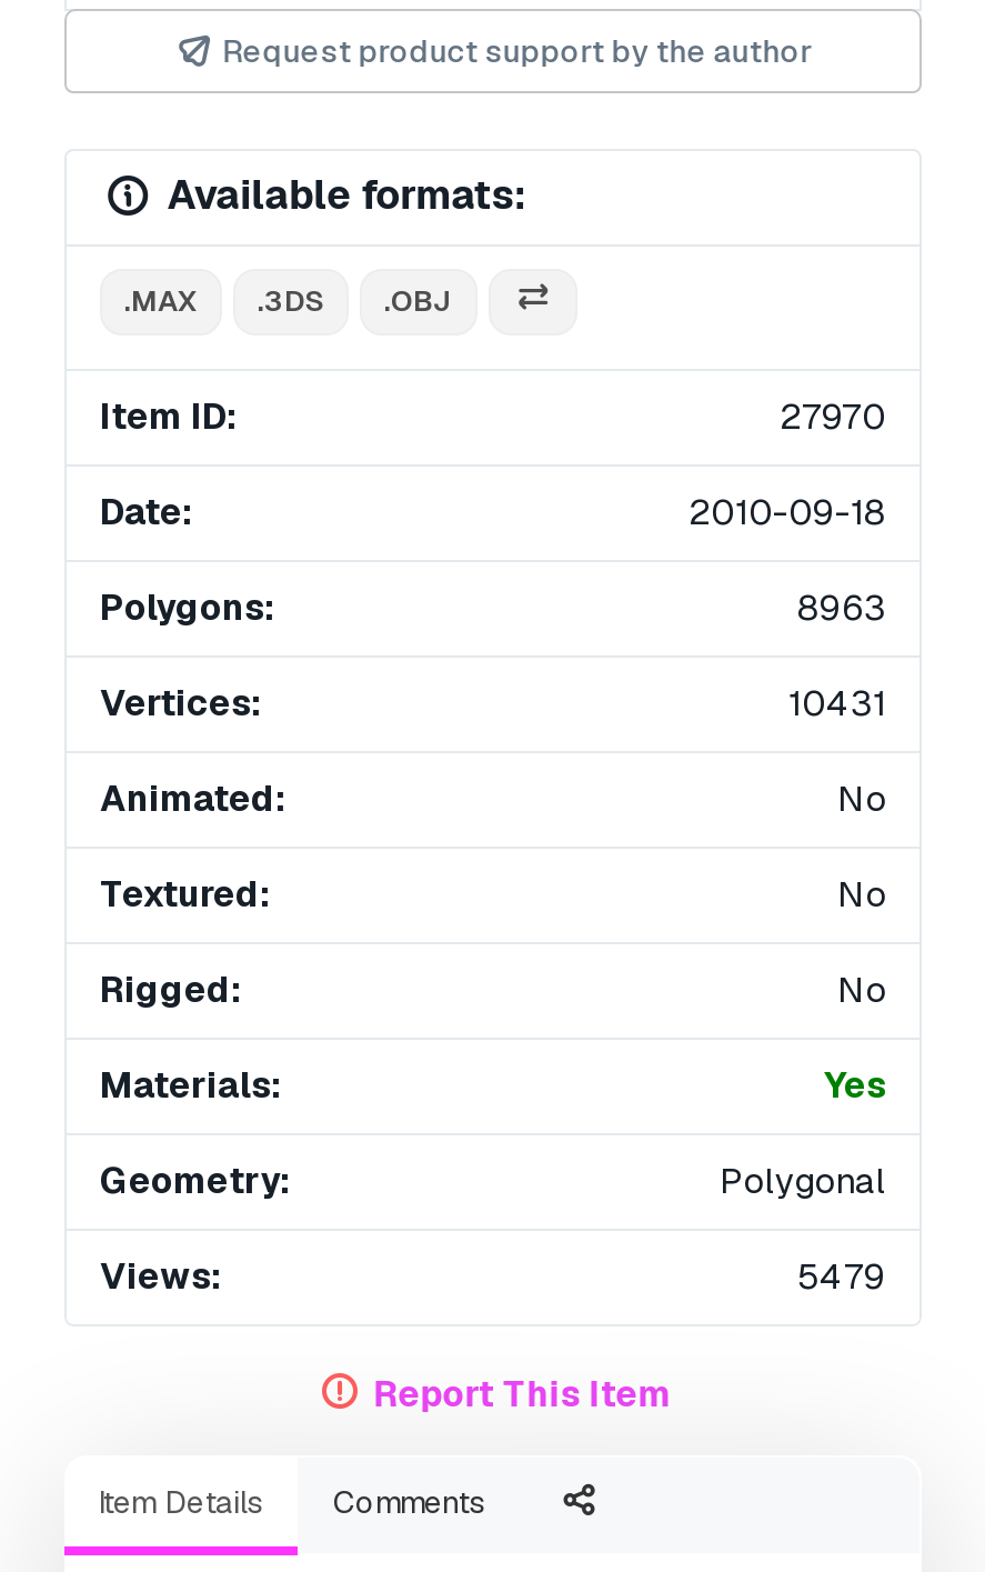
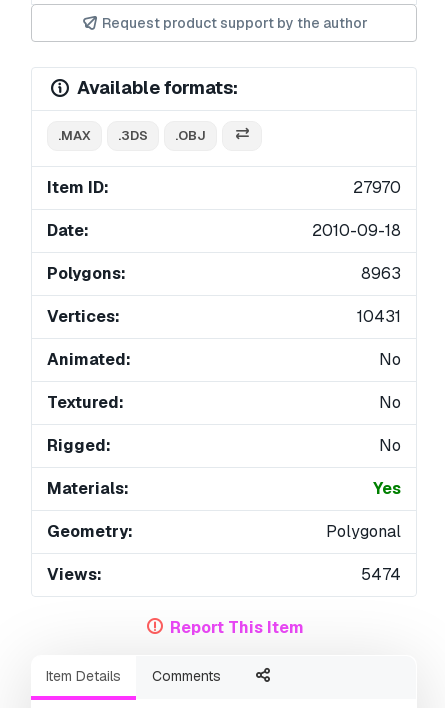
- 5479
+ 5474
